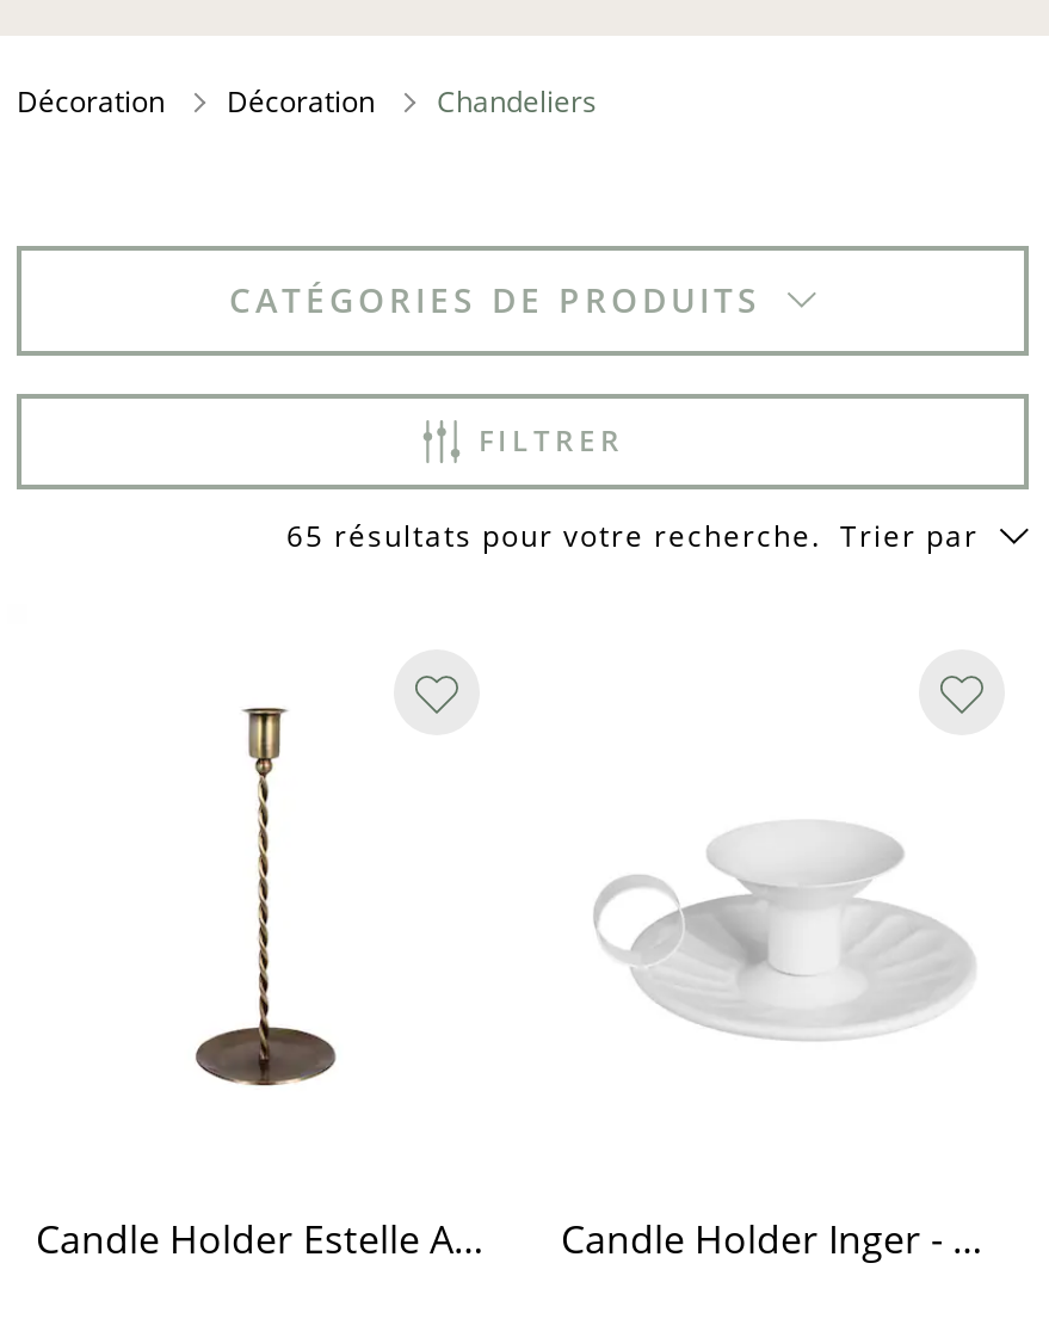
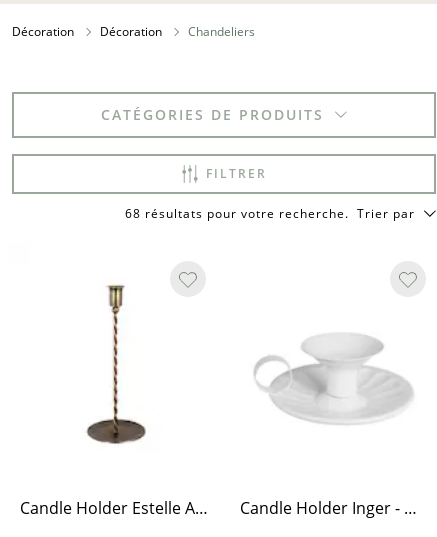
- 65 résultats pour votre recherche. Trier par
+ 68 résultats pour votre recherche. Trier par
